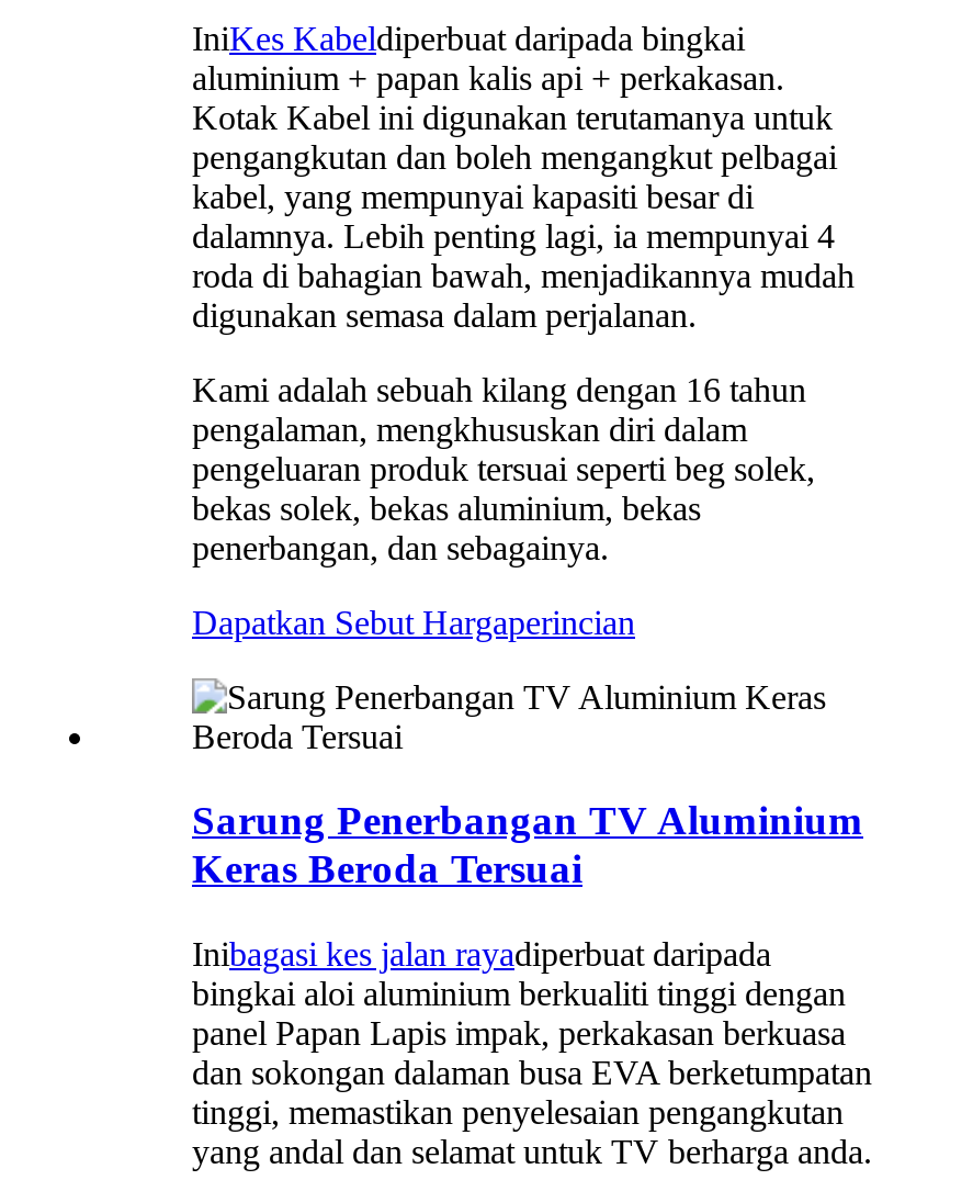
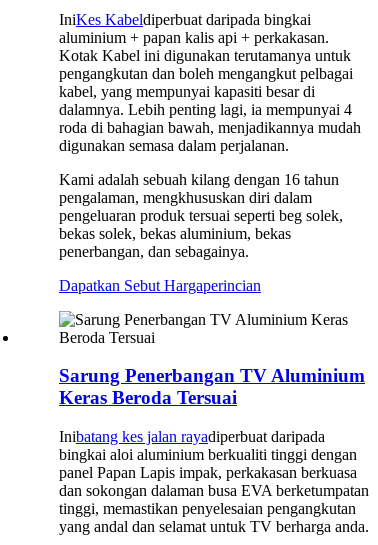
- Inibagasi kes jalan rayadiperbuat daripada
+ Inibatang kes jalan rayadiperbuat daripada
